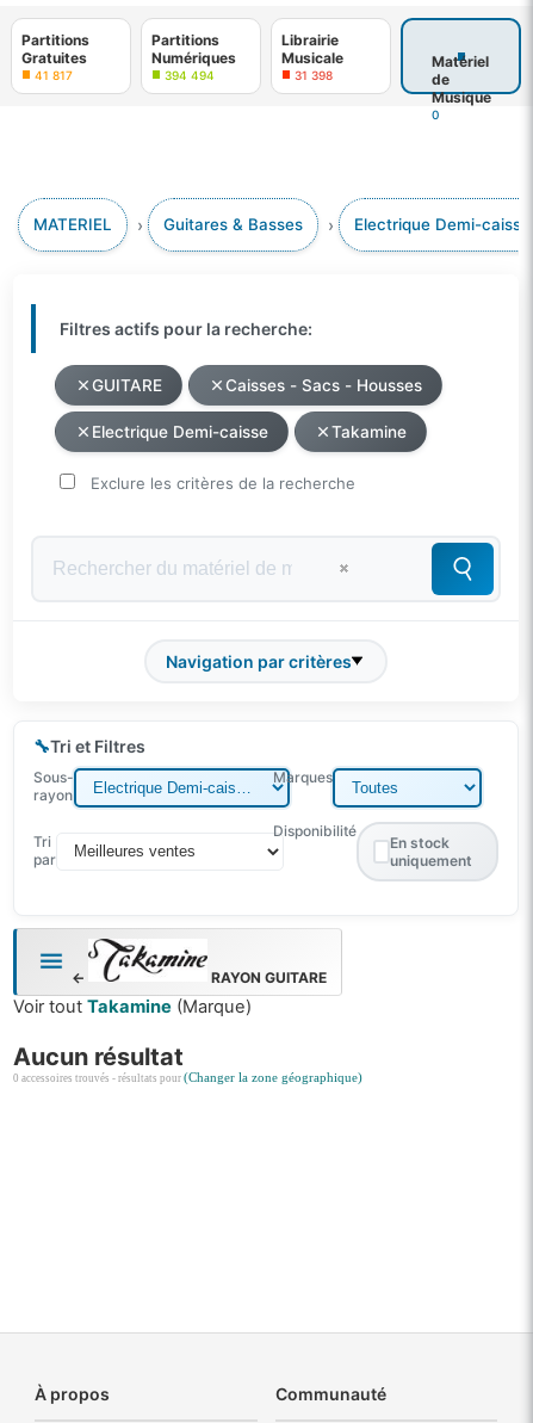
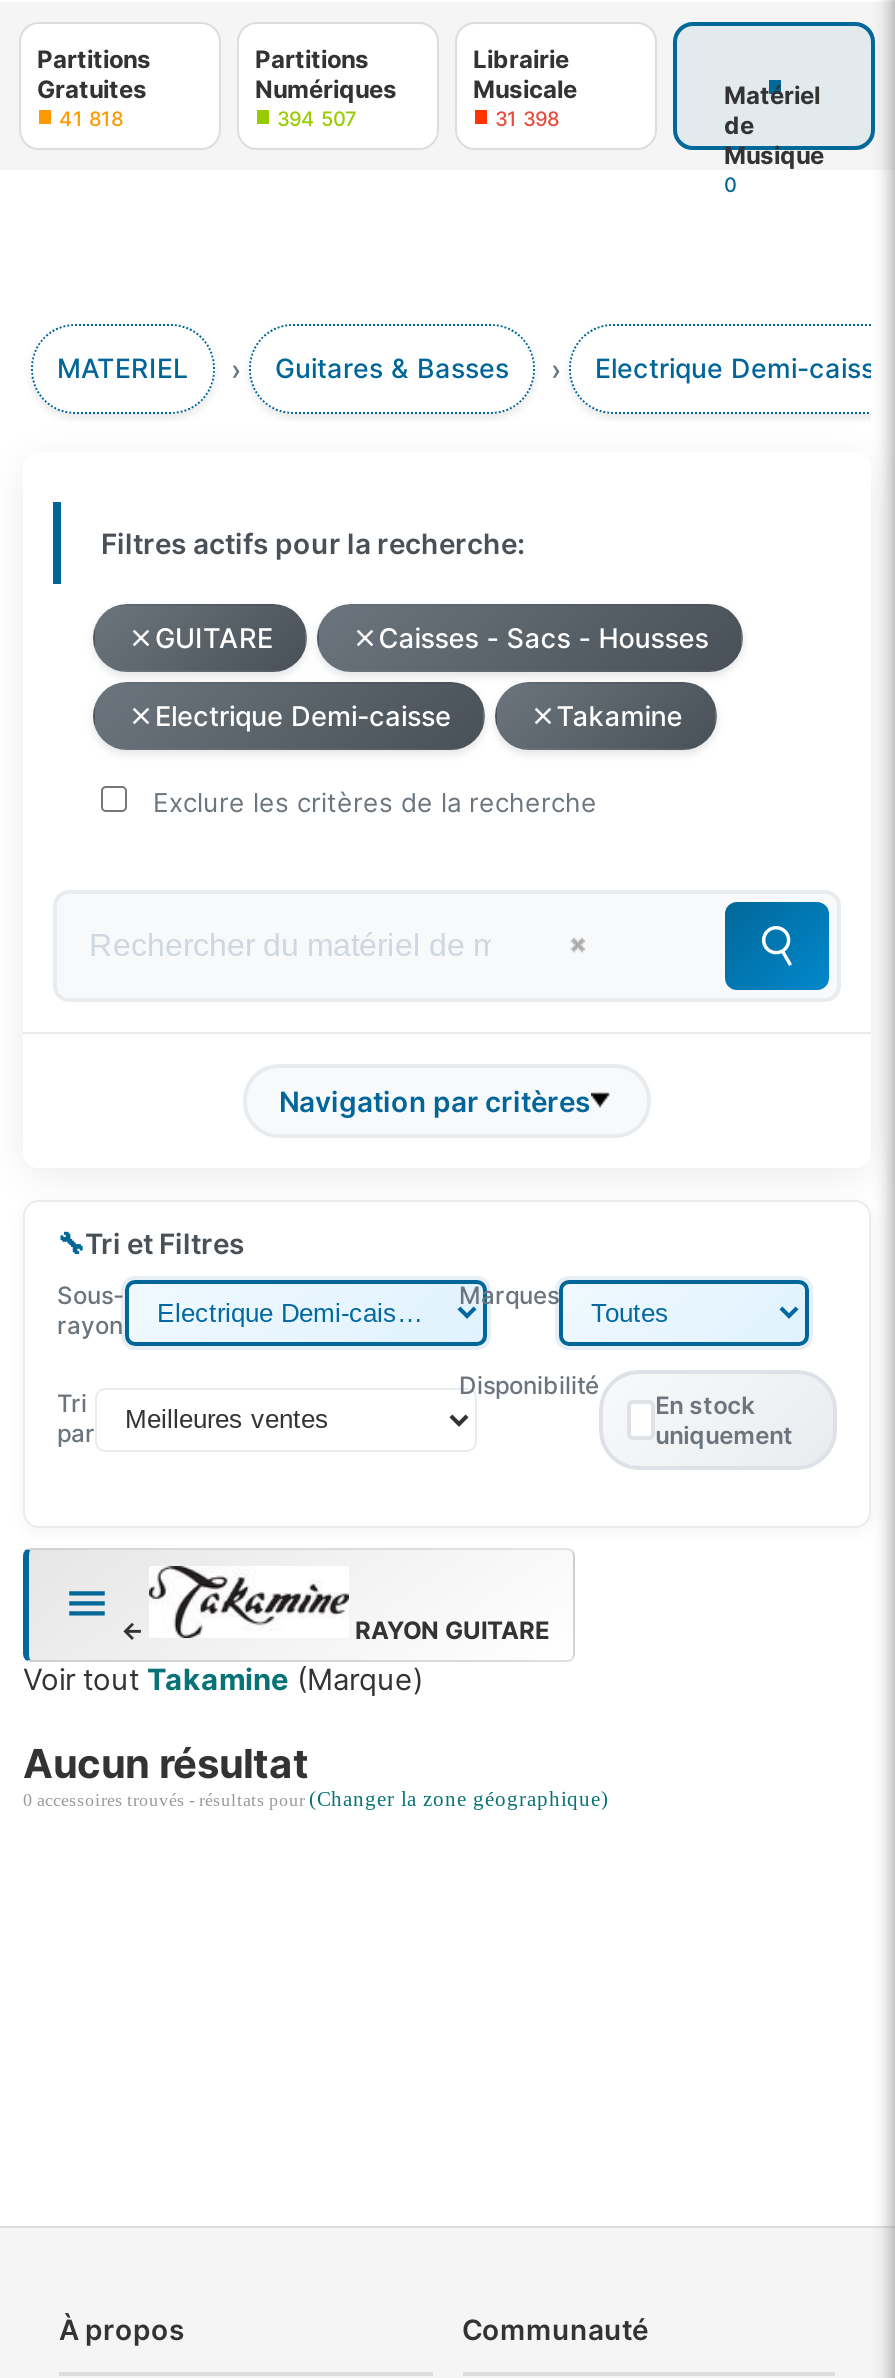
- 41 817
+ 41 818

- 394 494
+ 394 507
